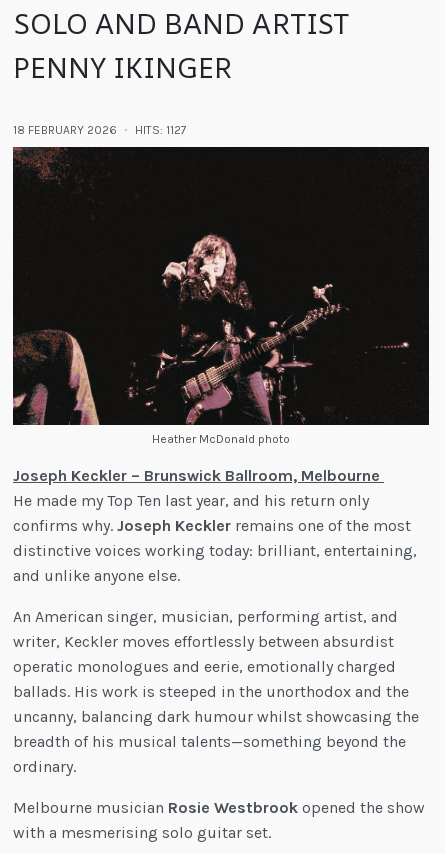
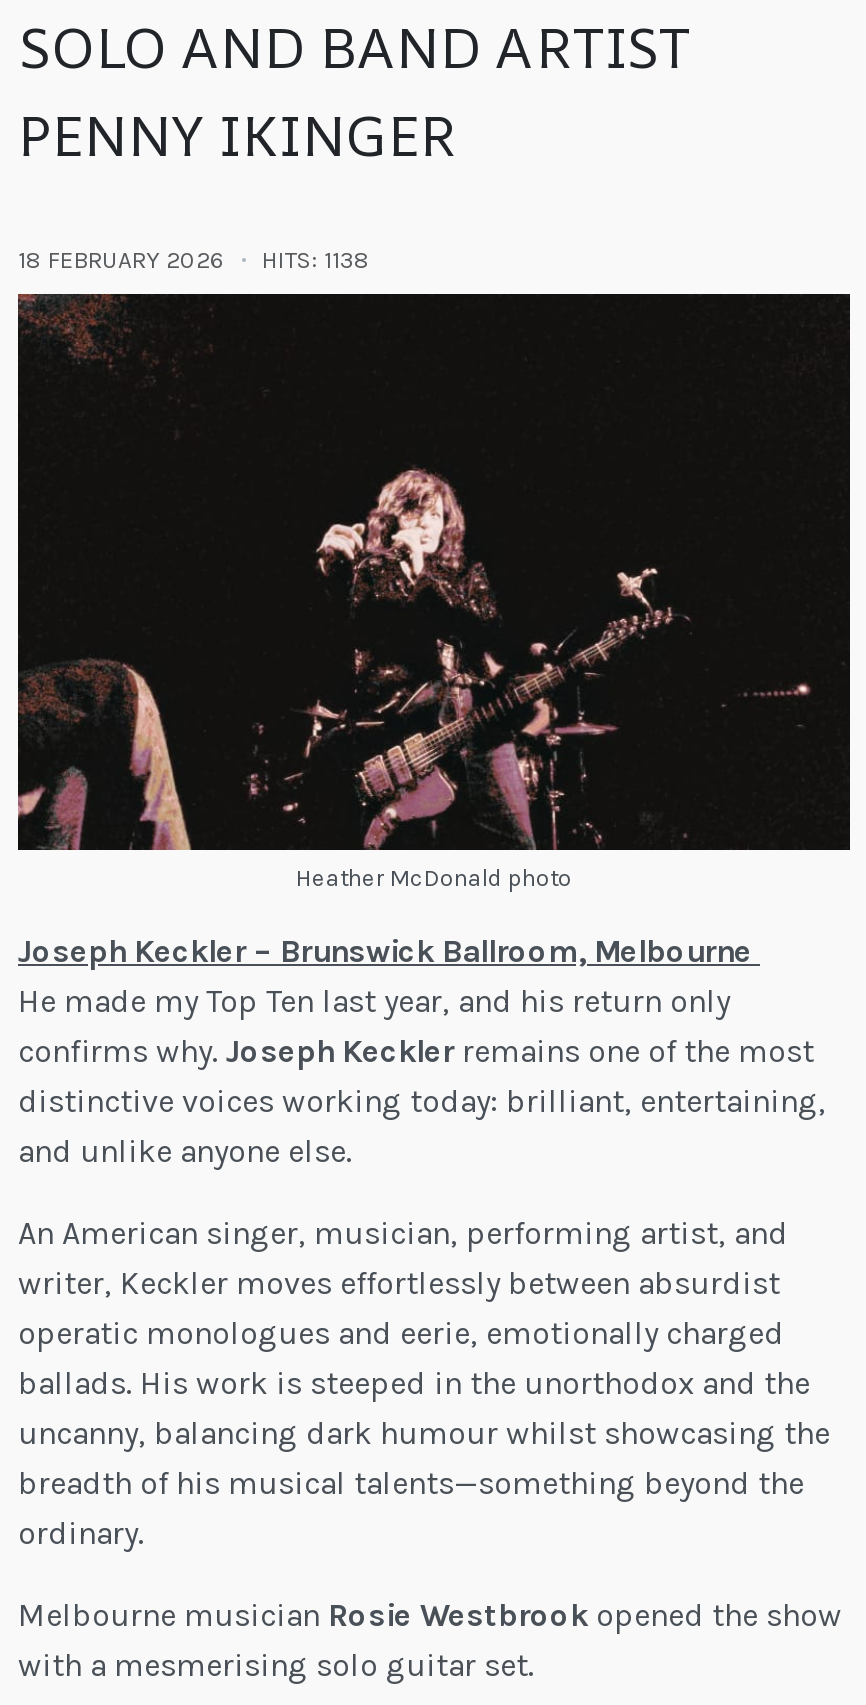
- 18 FEBRUARY 2026 HITS: 1127
+ 18 FEBRUARY 2026 HITS: 1138
